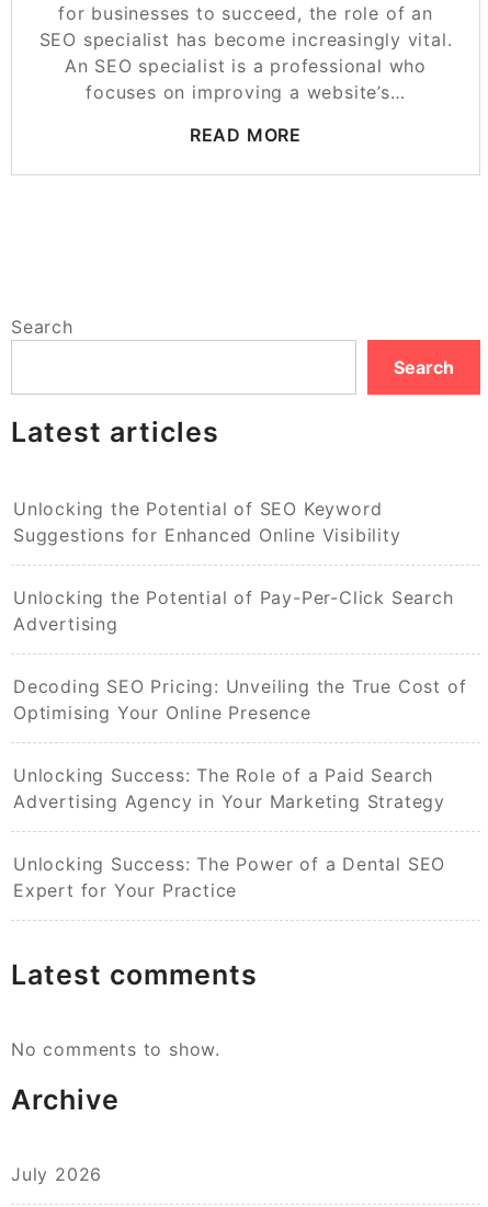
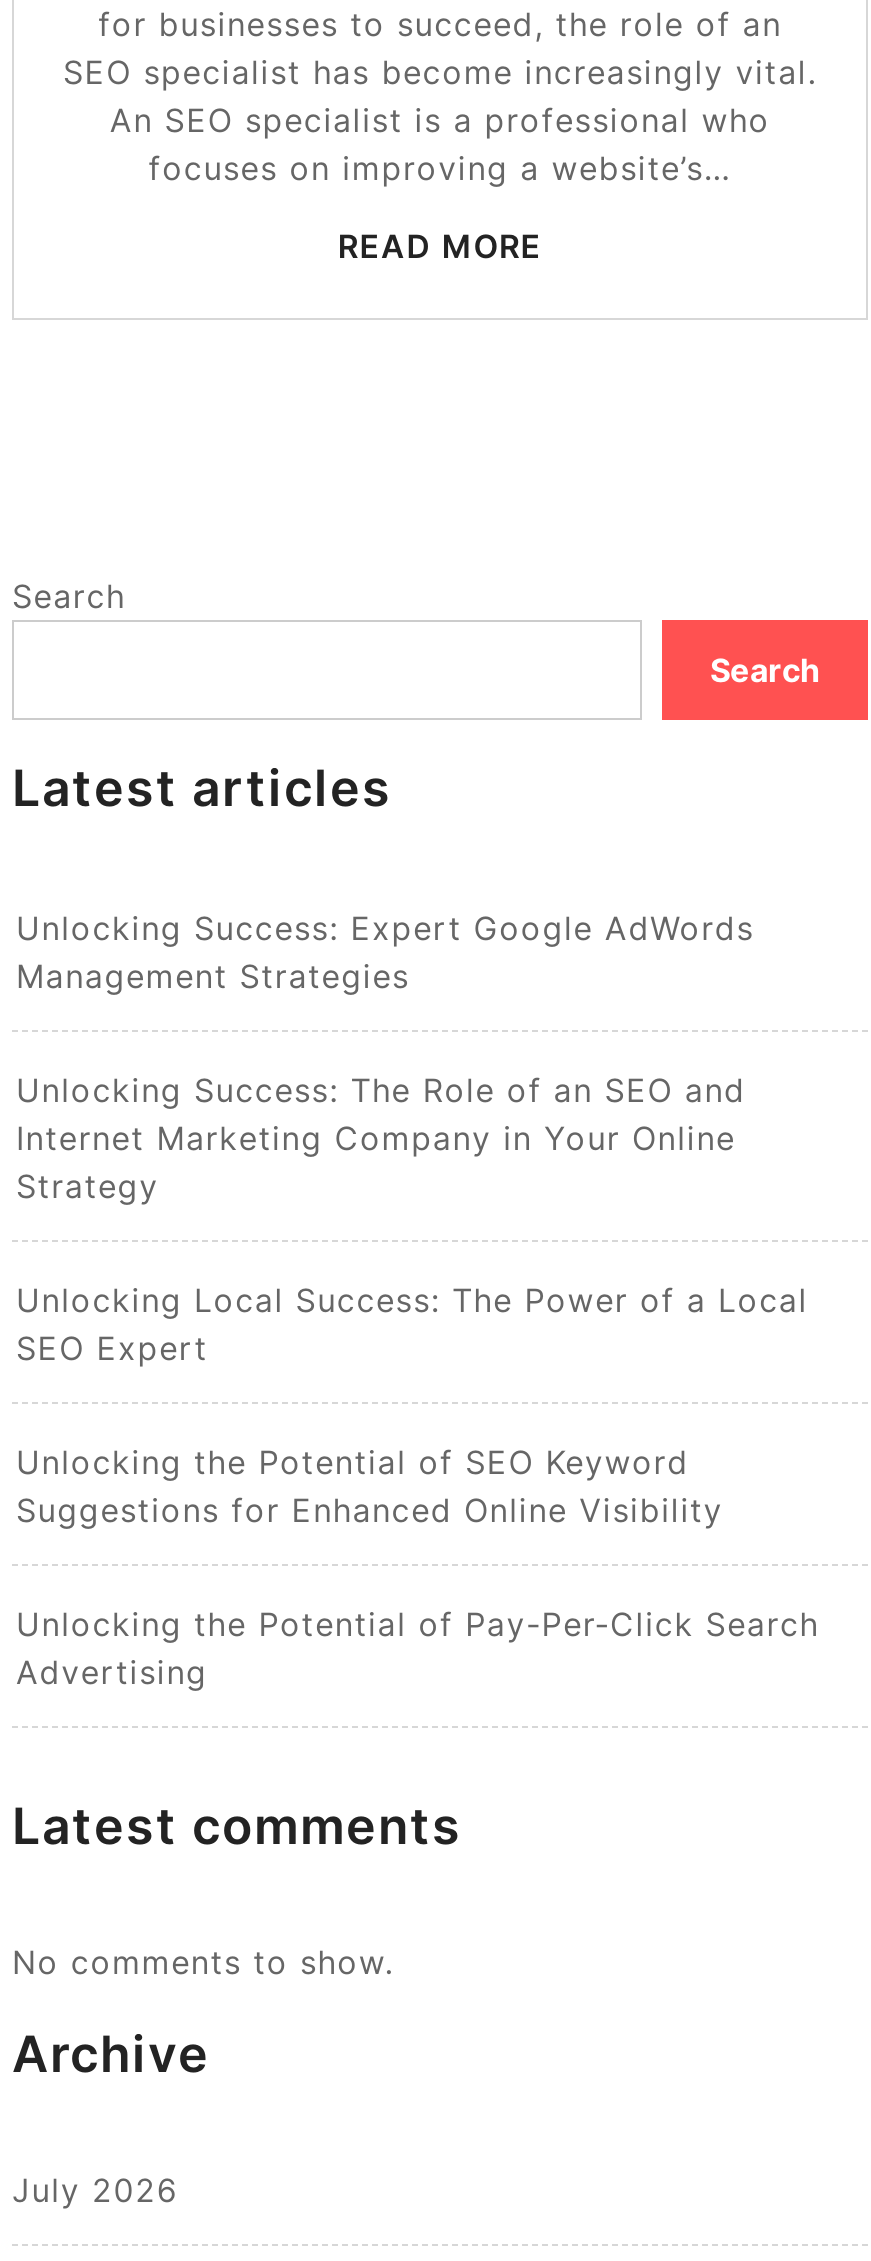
+ Unlocking Success: Expert Google AdWords
+ Management Strategies
+ Unlocking Success: The Role of an SEO and
+ Internet Marketing Company in Your Online
+ Strategy
+ Unlocking Local Success: The Power of a Local
+ SEO Expert

moved down: Unlocking the Potential of SEO Keyword | Suggestions for Enhanced Online Visibility | Unlocking the Potential of Pay-Per-Click Search | Advertising

- Decoding SEO Pricing: Unveiling the True Cost of
- Optimising Your Online Presence
- Unlocking Success: The Role of a Paid Search
- Advertising Agency in Your Marketing Strategy
- Unlocking Success: The Power of a Dental SEO
- Expert for Your Practice
